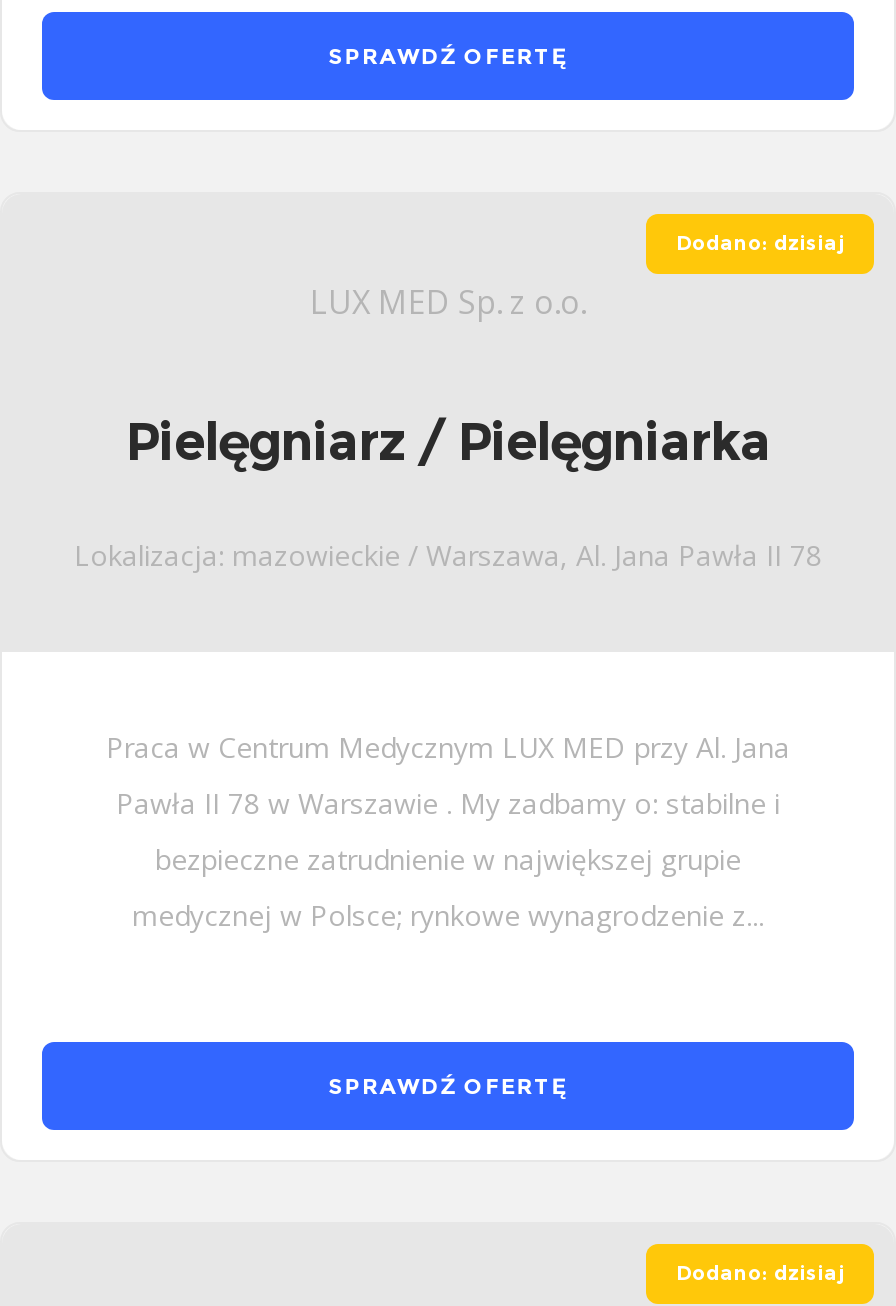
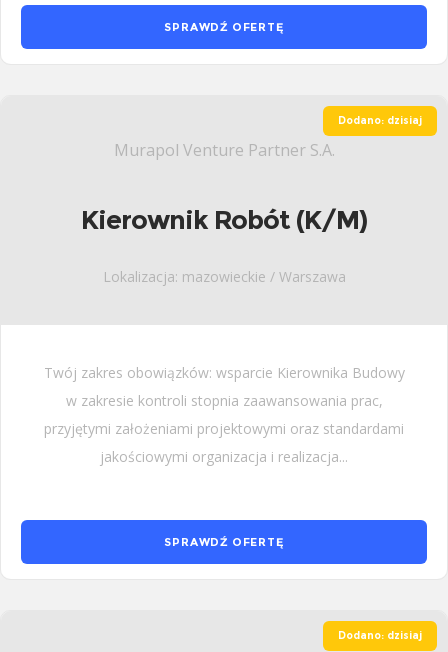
- LUX MED Sp. z o.o.
+ Murapol Venture Partner S.A.

- Pielęgniarz / Pielęgniarka
+ Kierownik Robót (K/M)

- Lokalizacja: mazowieckie / Warszawa, Al. Jana Pawła II 78
+ Lokalizacja: mazowieckie / Warszawa

- Praca w Centrum Medycznym LUX MED przy Al. Jana
+ Twój zakres obowiązków: wsparcie Kierownika Budowy

- Pawła II 78 w Warszawie . My zadbamy o: stabilne i
+ w zakresie kontroli stopnia zaawansowania prac,

- bezpieczne zatrudnienie w największej grupie
+ przyjętymi założeniami projektowymi oraz standardami

- medycznej w Polsce; rynkowe wynagrodzenie z...
+ jakościowymi organizacja i realizacja...
